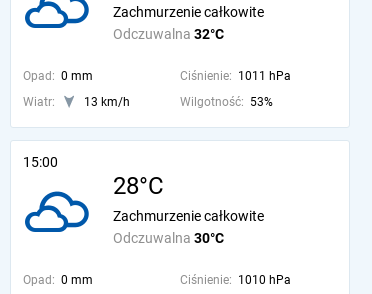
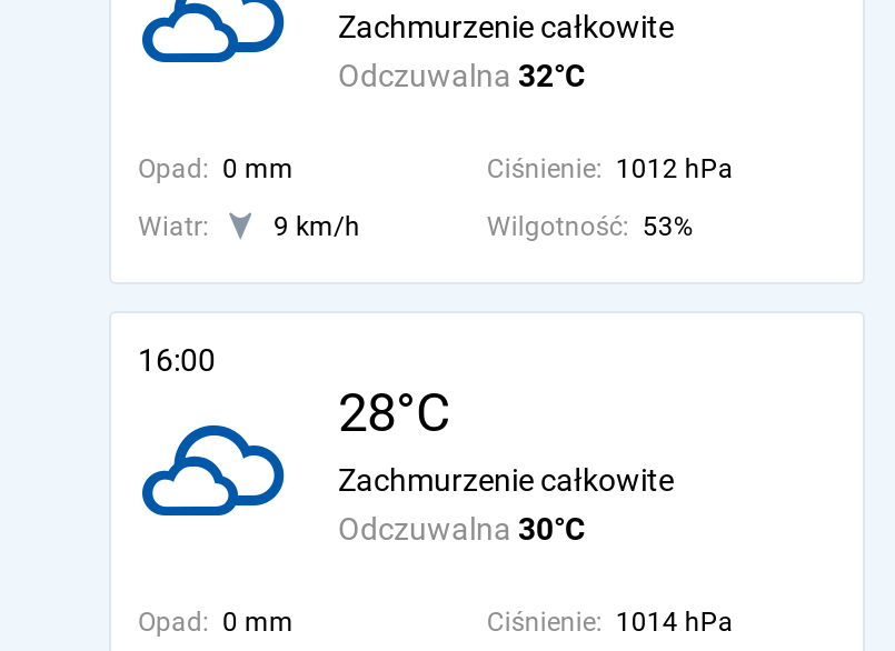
- Ciśnienie: 1011 hPa
+ Ciśnienie: 1012 hPa

- 13 km/h
+ 9 km/h

- 15:00
+ 16:00

- Ciśnienie: 1010 hPa
+ Ciśnienie: 1014 hPa
